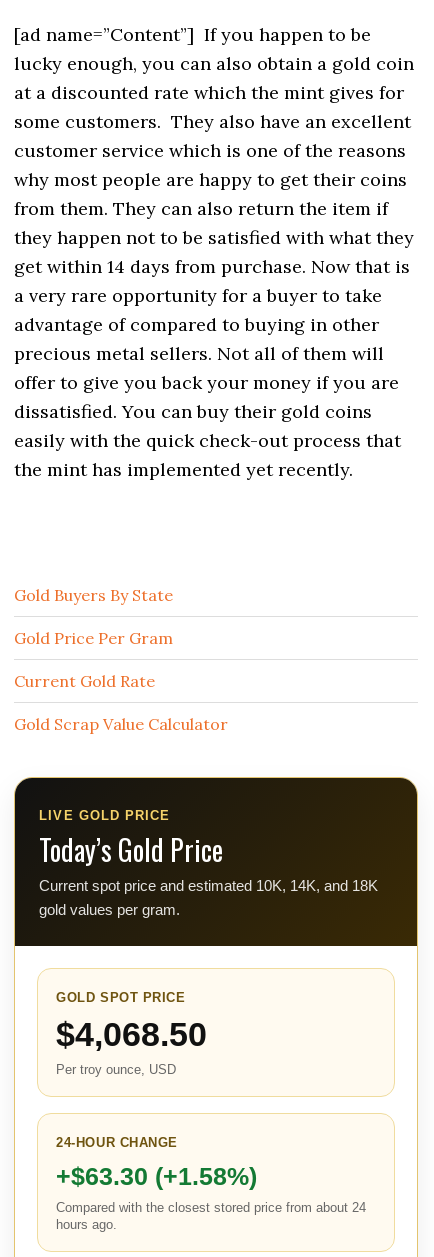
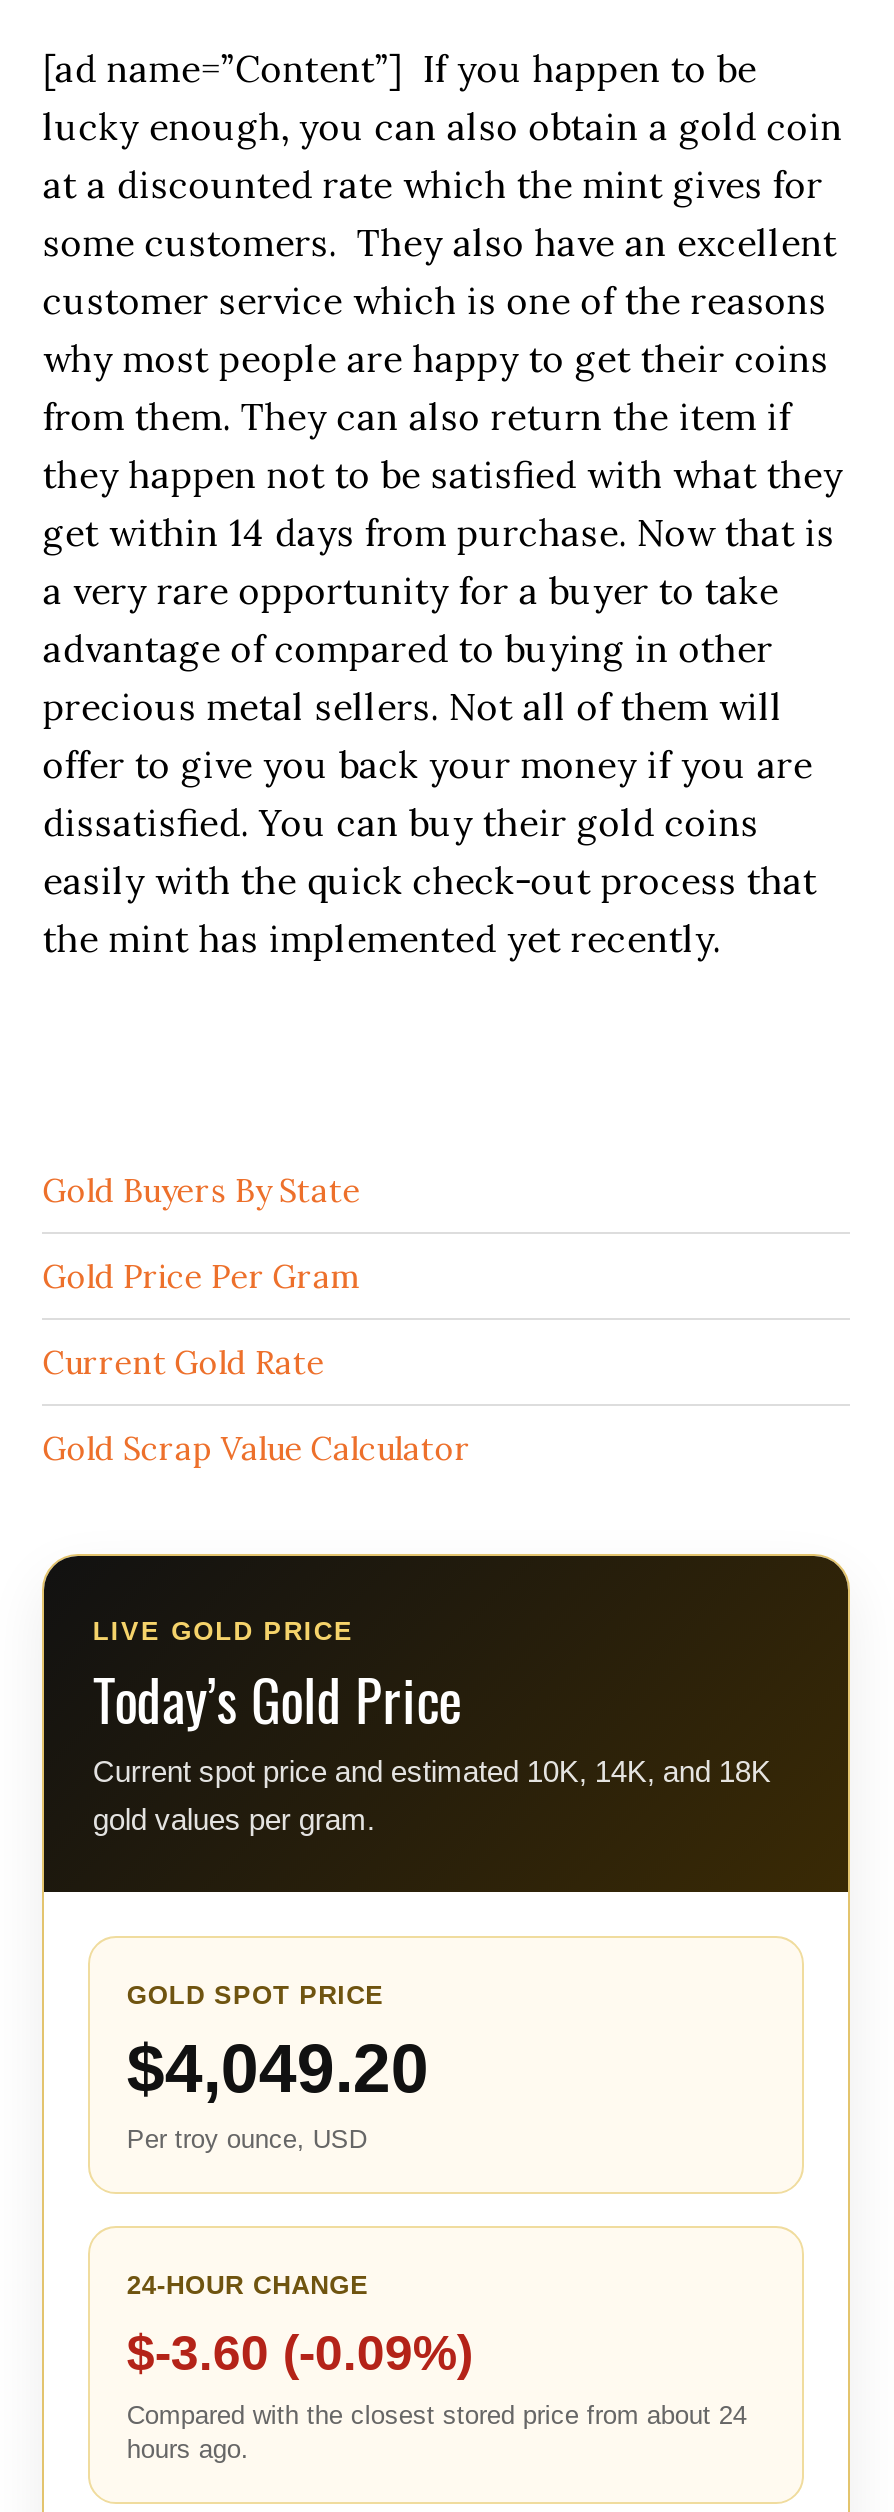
- $4,068.50
+ $4,049.20

- +$63.30 (+1.58%)
+ $-3.60 (-0.09%)
